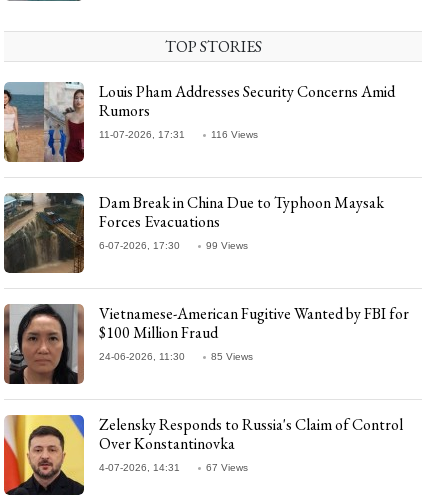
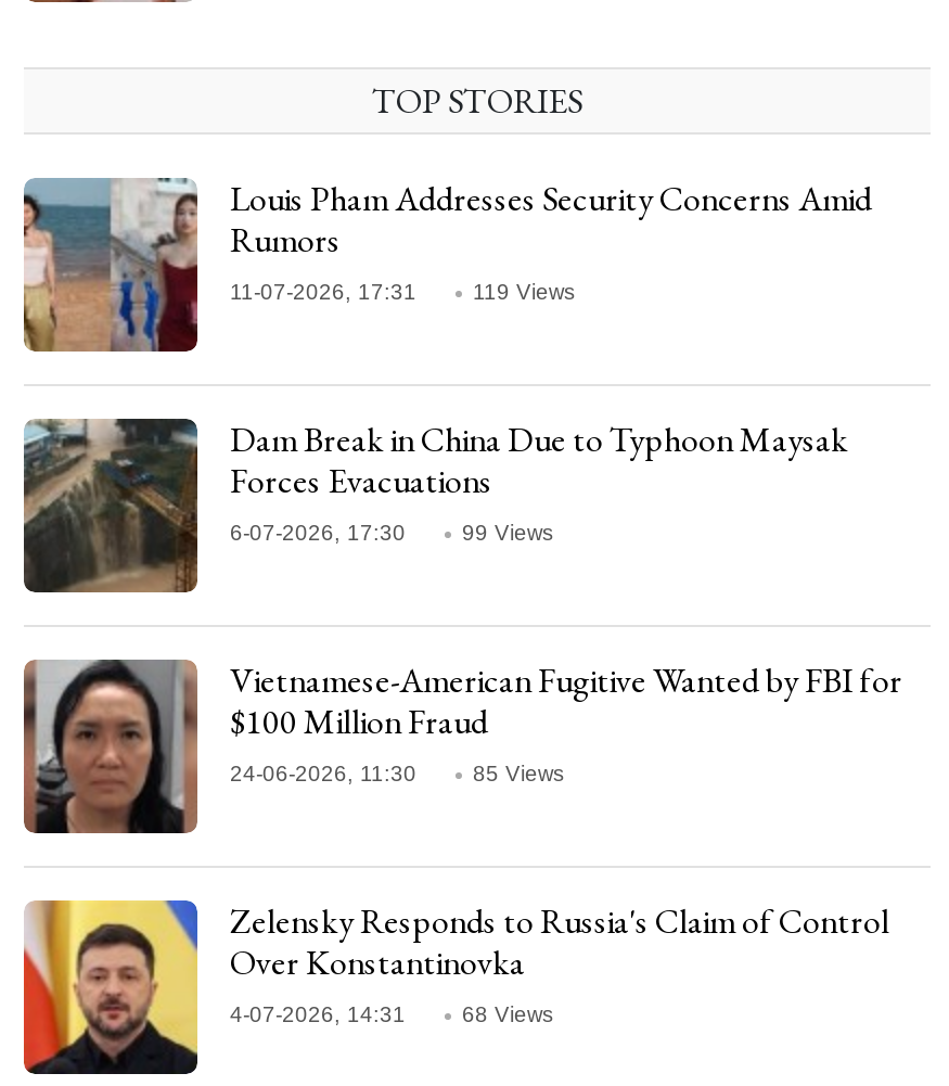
- 116 Views
+ 119 Views

- 67 Views
+ 68 Views
